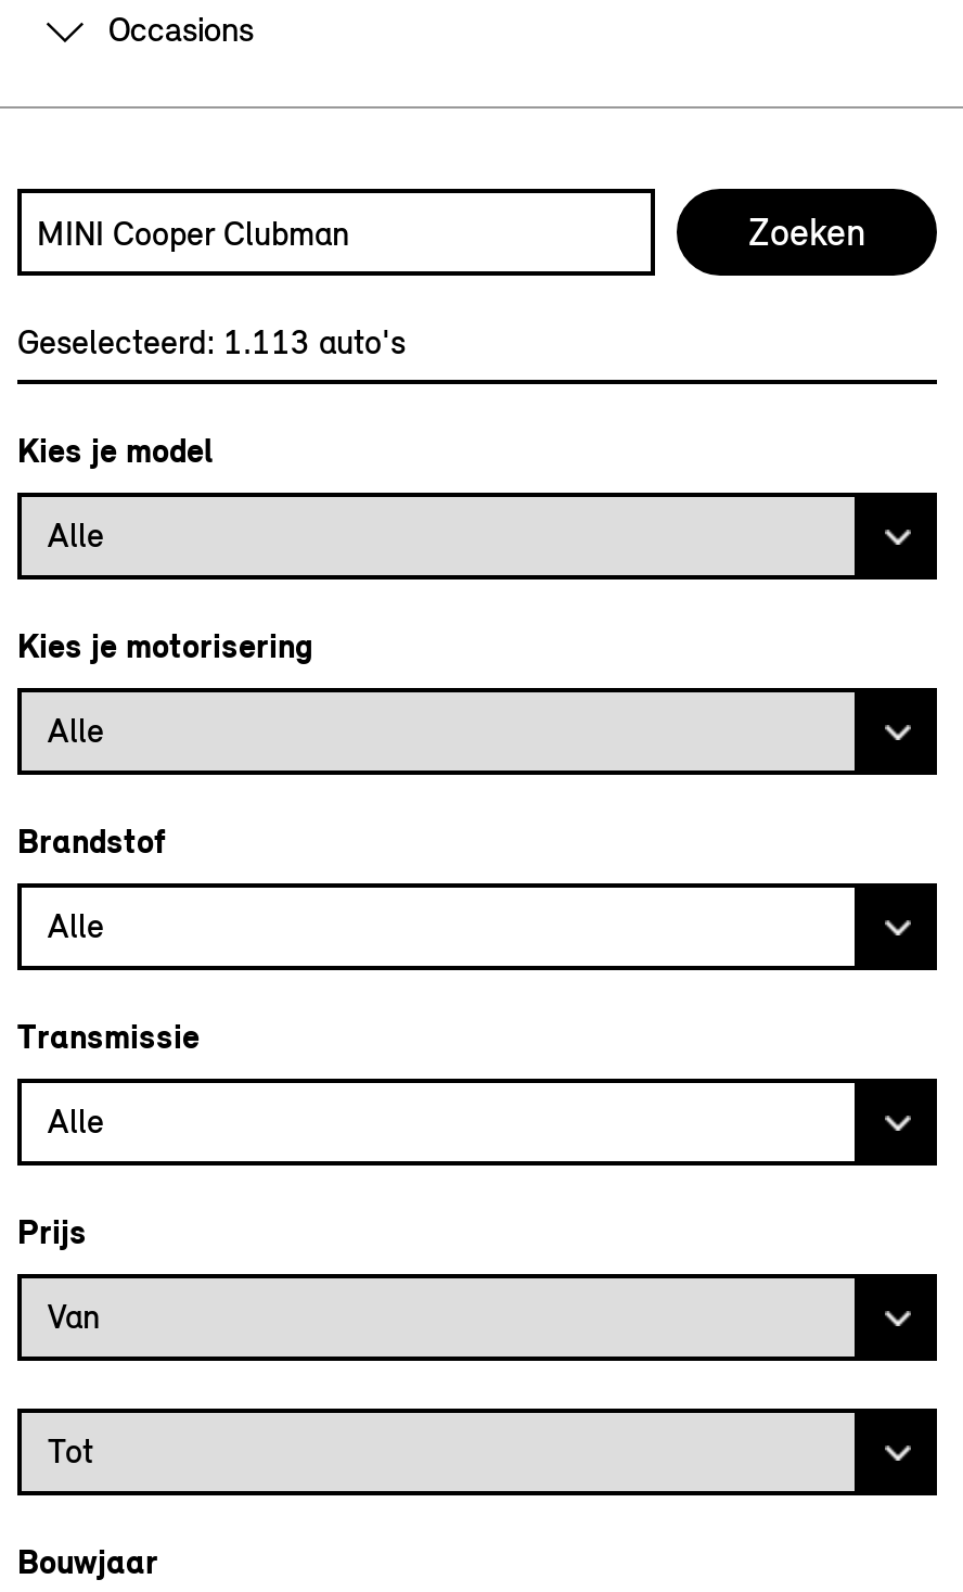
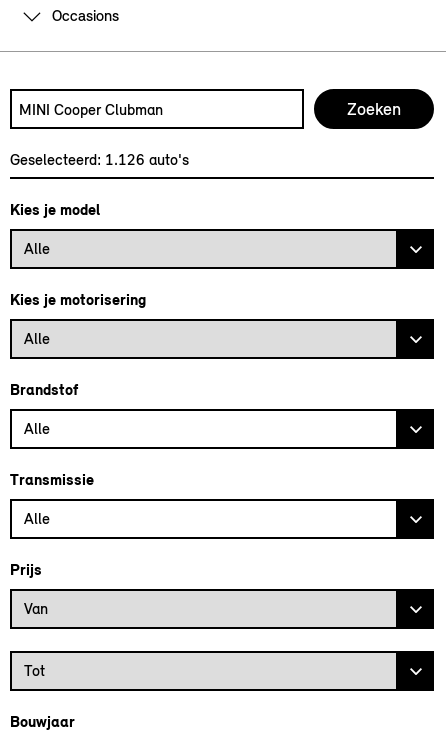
- Geselecteerd: 1.113 auto's
+ Geselecteerd: 1.126 auto's
